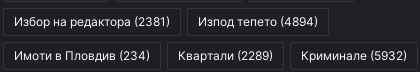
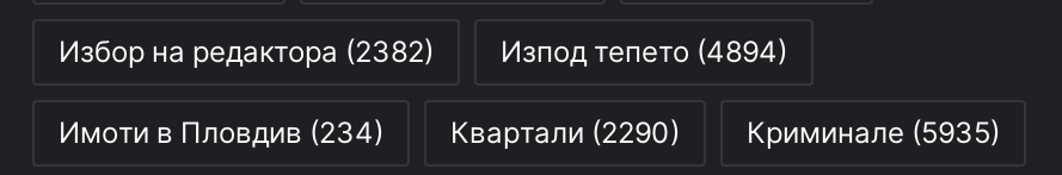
- Избор на редактора (2381)
+ Избор на редактора (2382)

- Квартали (2289)
+ Квартали (2290)

- Криминале (5932)
+ Криминале (5935)
